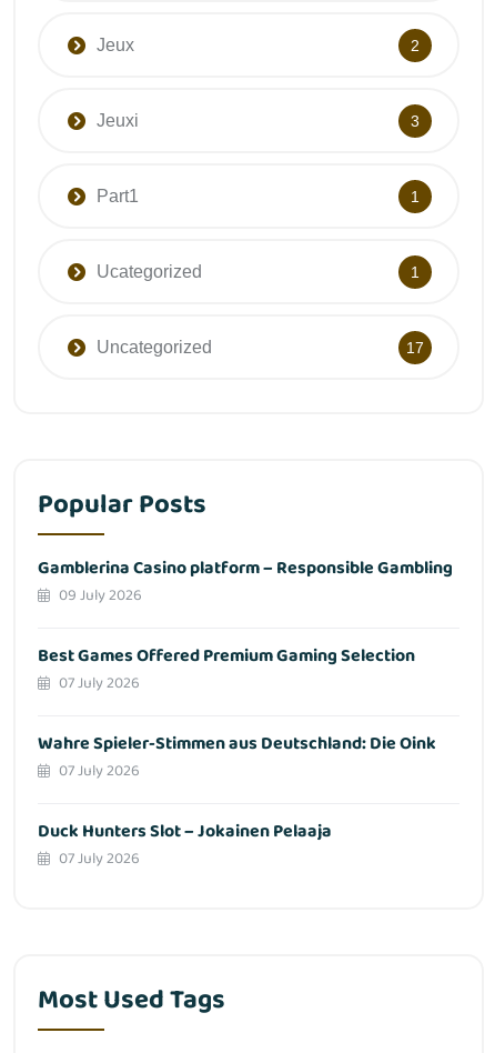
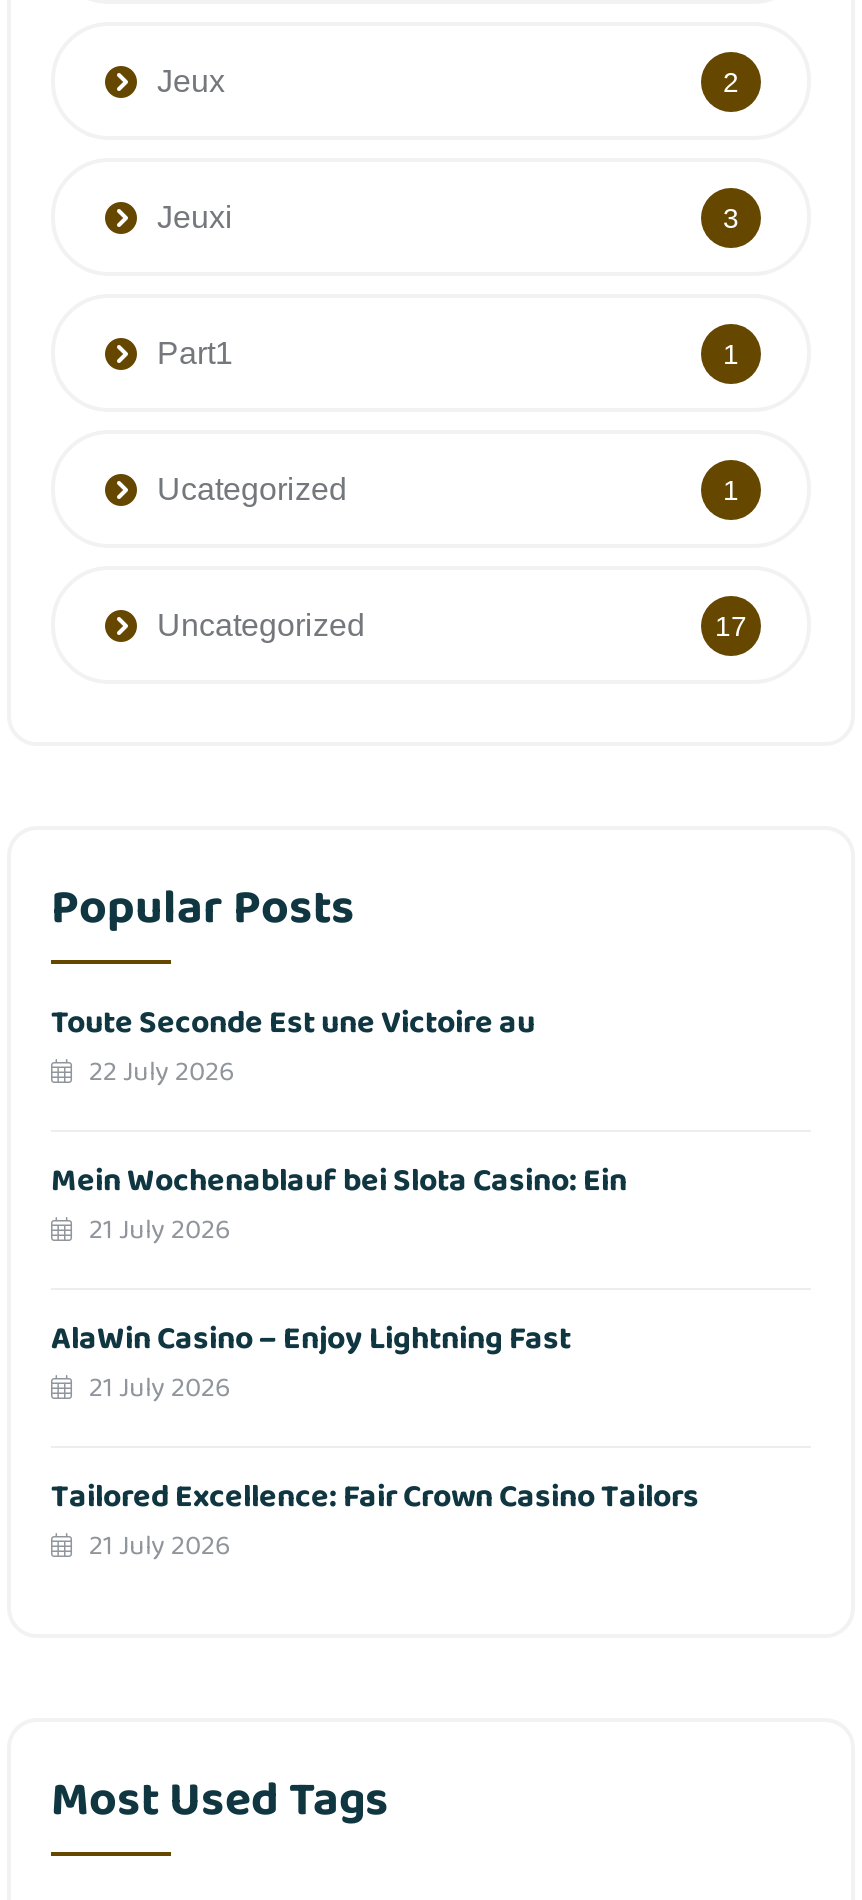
- Gamblerina Casino platform – Responsible Gambling
- 09 July 2026
+ Toute Seconde Est une Victoire au
+ 22 July 2026

- Best Games Offered Premium Gaming Selection
- 07 July 2026
+ Mein Wochenablauf bei Slota Casino: Ein
+ 21 July 2026

- Wahre Spieler-Stimmen aus Deutschland: Die Oink
- 07 July 2026
+ AlaWin Casino – Enjoy Lightning Fast
+ 21 July 2026

- Duck Hunters Slot – Jokainen Pelaaja
- 07 July 2026
+ Tailored Excellence: Fair Crown Casino Tailors
+ 21 July 2026
